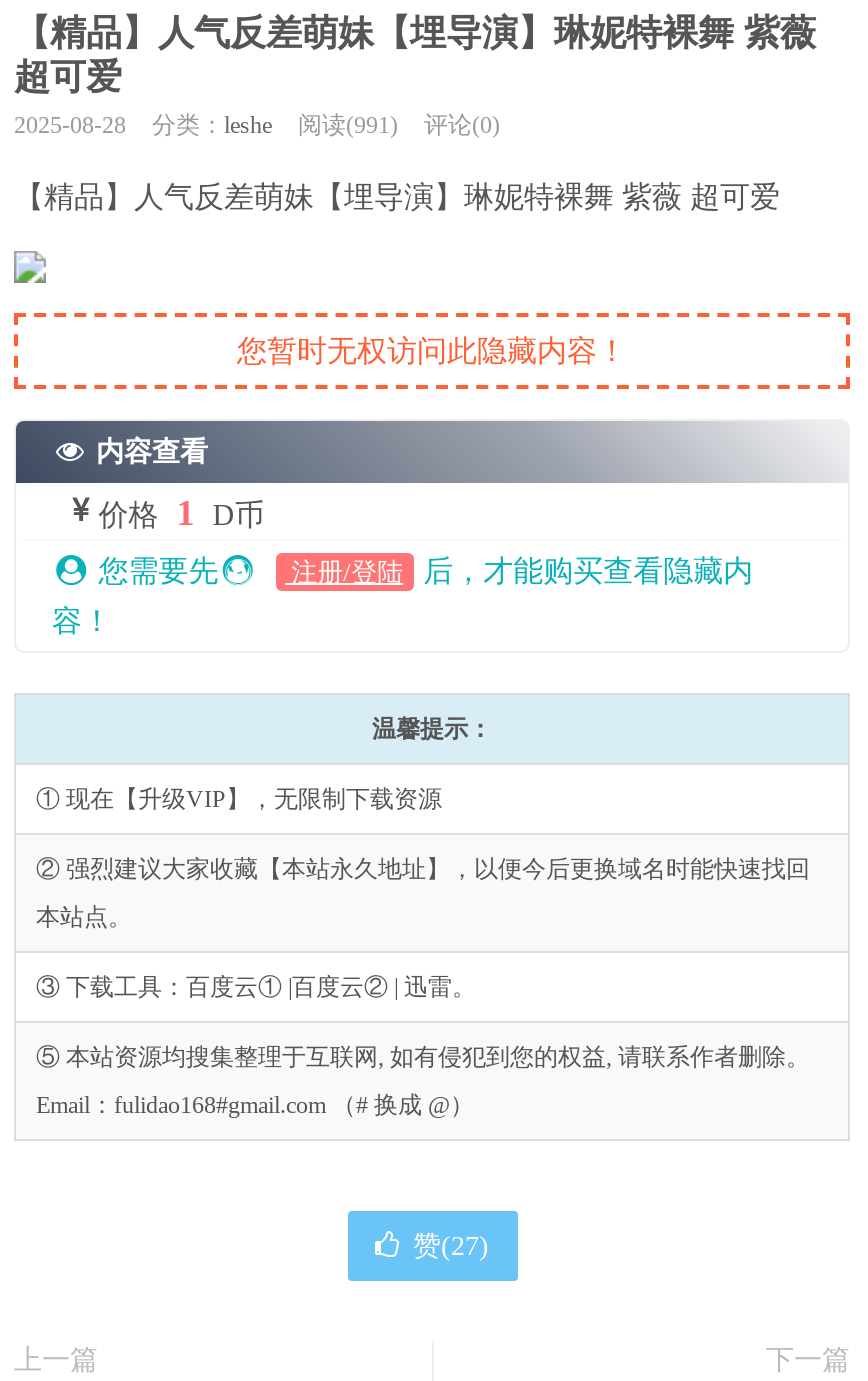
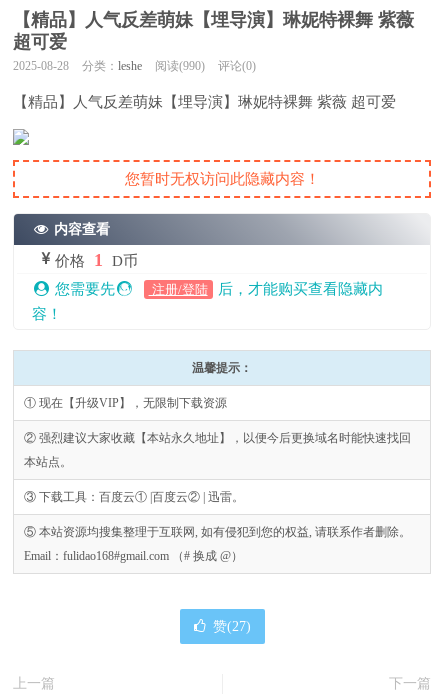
- 2025-08-28 分类：leshe 阅读(991) 评论(0)
+ 2025-08-28 分类：leshe 阅读(990) 评论(0)
